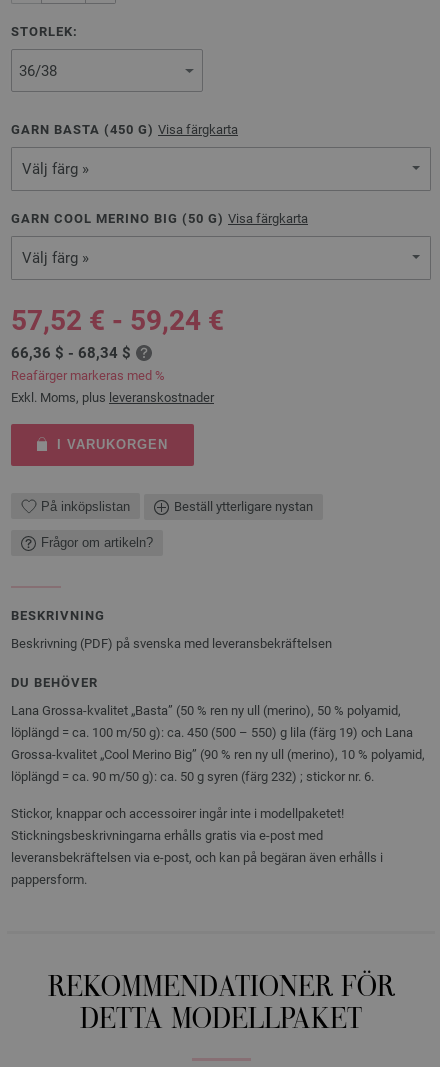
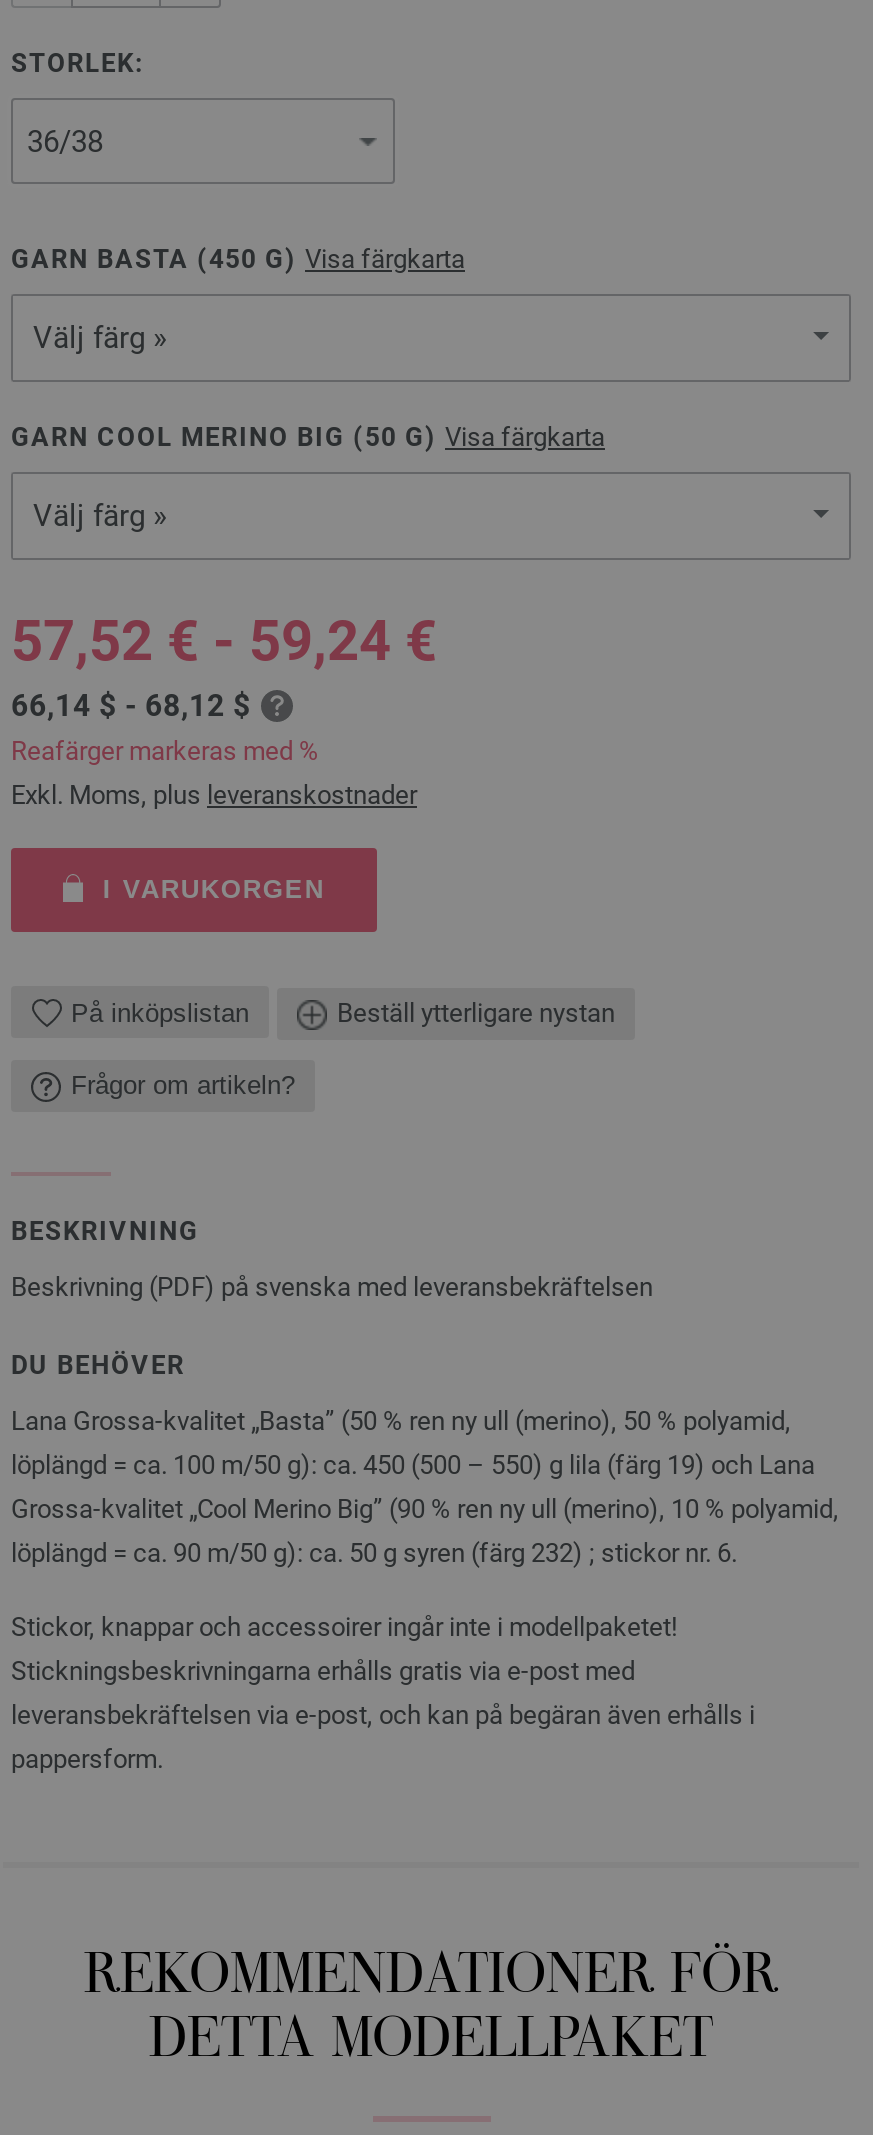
- 66,36 $ - 68,34 $
+ 66,14 $ - 68,12 $
